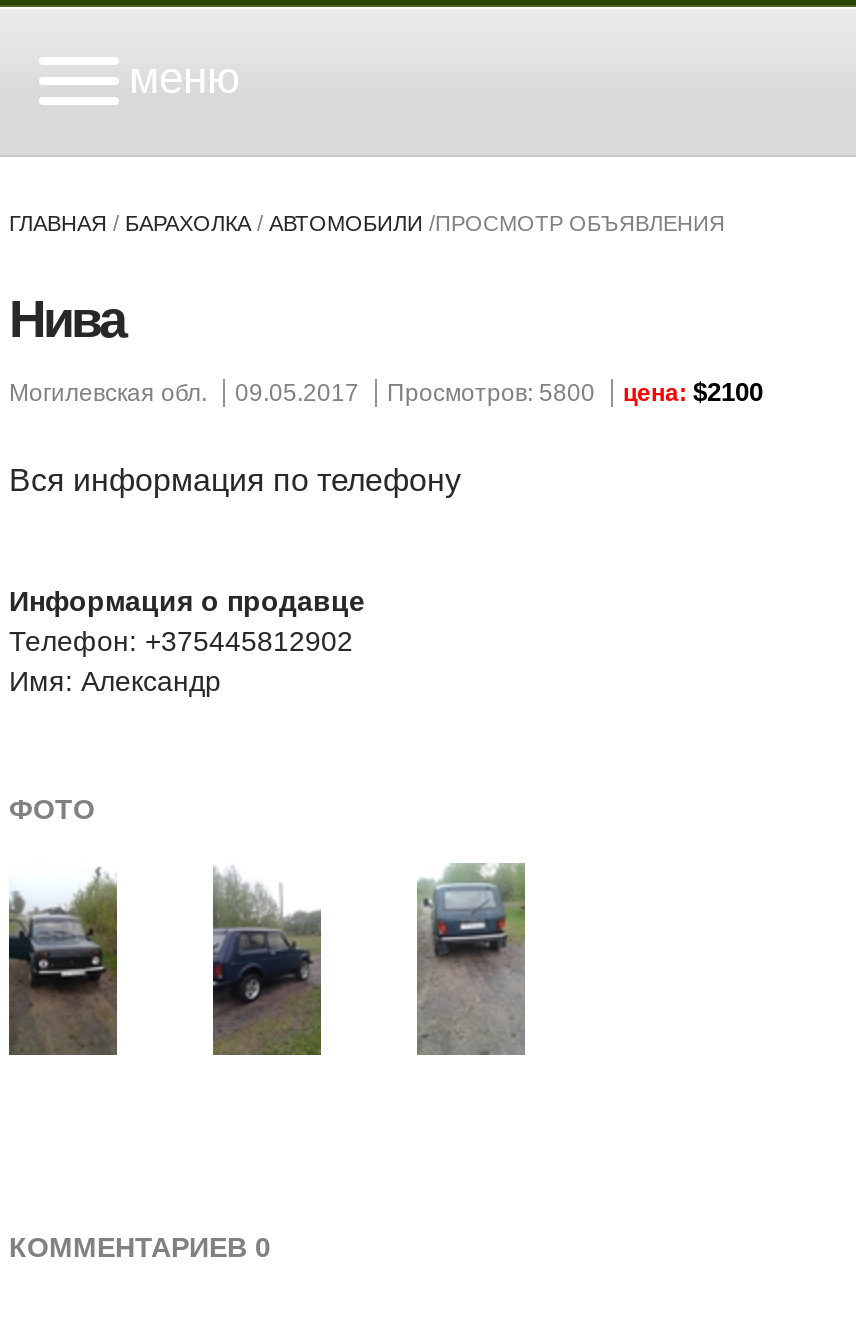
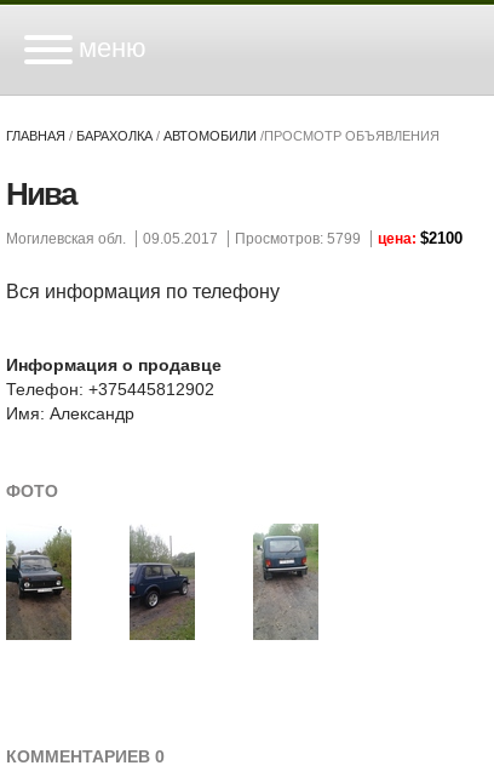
- Могилевская обл. 09.05.2017 Просмотров: 5800 цена: $2100
+ Могилевская обл. 09.05.2017 Просмотров: 5799 цена: $2100
